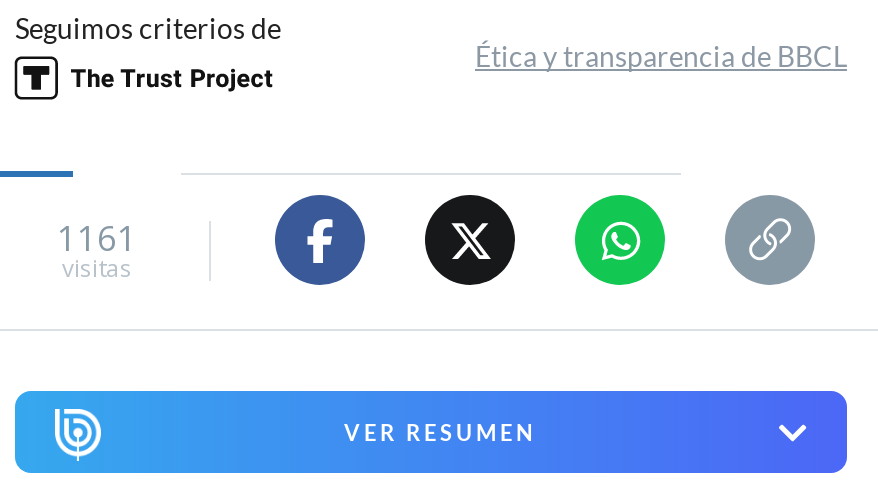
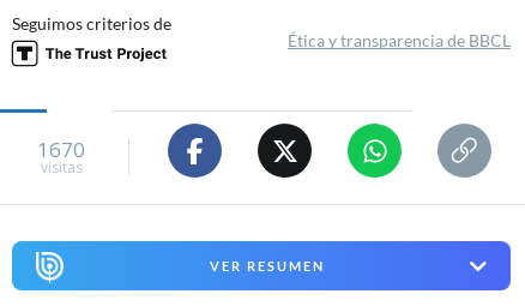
- 1161
+ 1670
